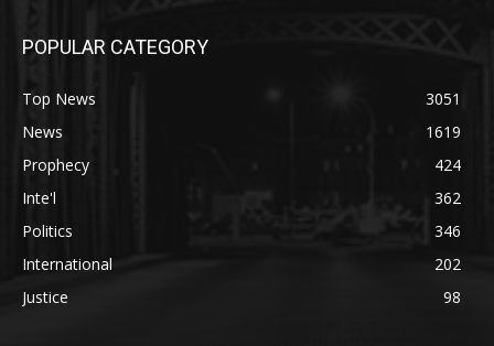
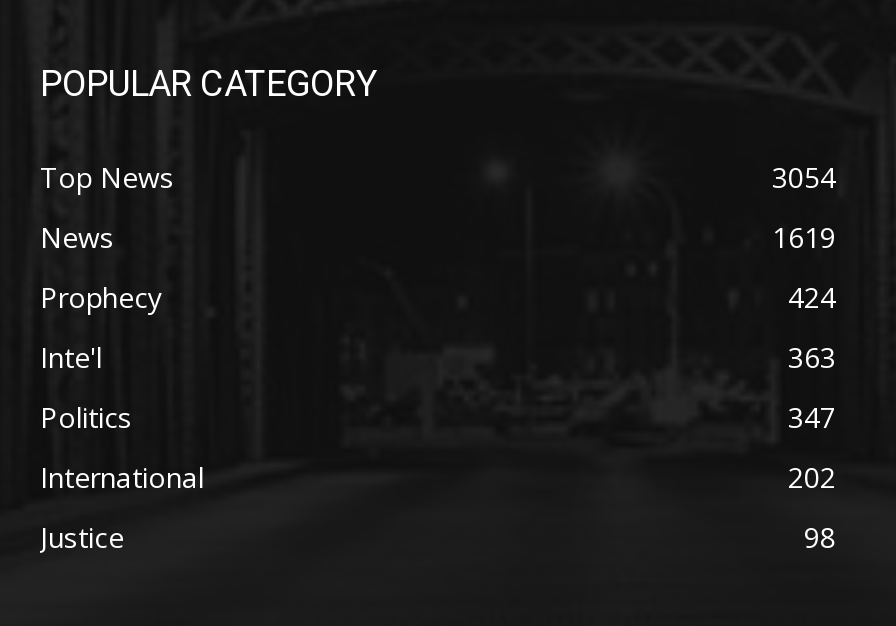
- 3051
+ 3054

- 362
+ 363

- 346
+ 347
